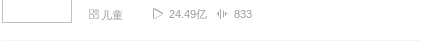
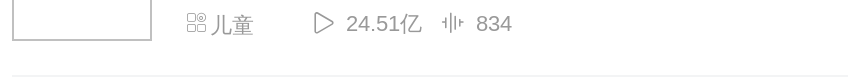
- 24.49亿
- 833
+ 24.51亿
+ 834
